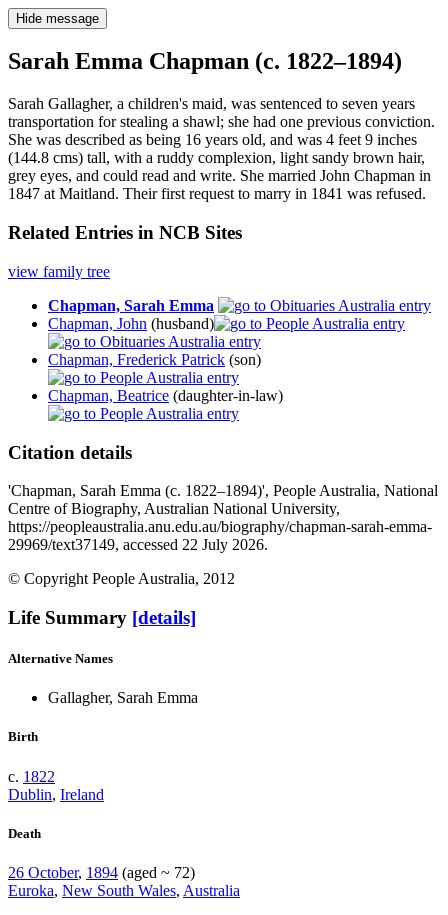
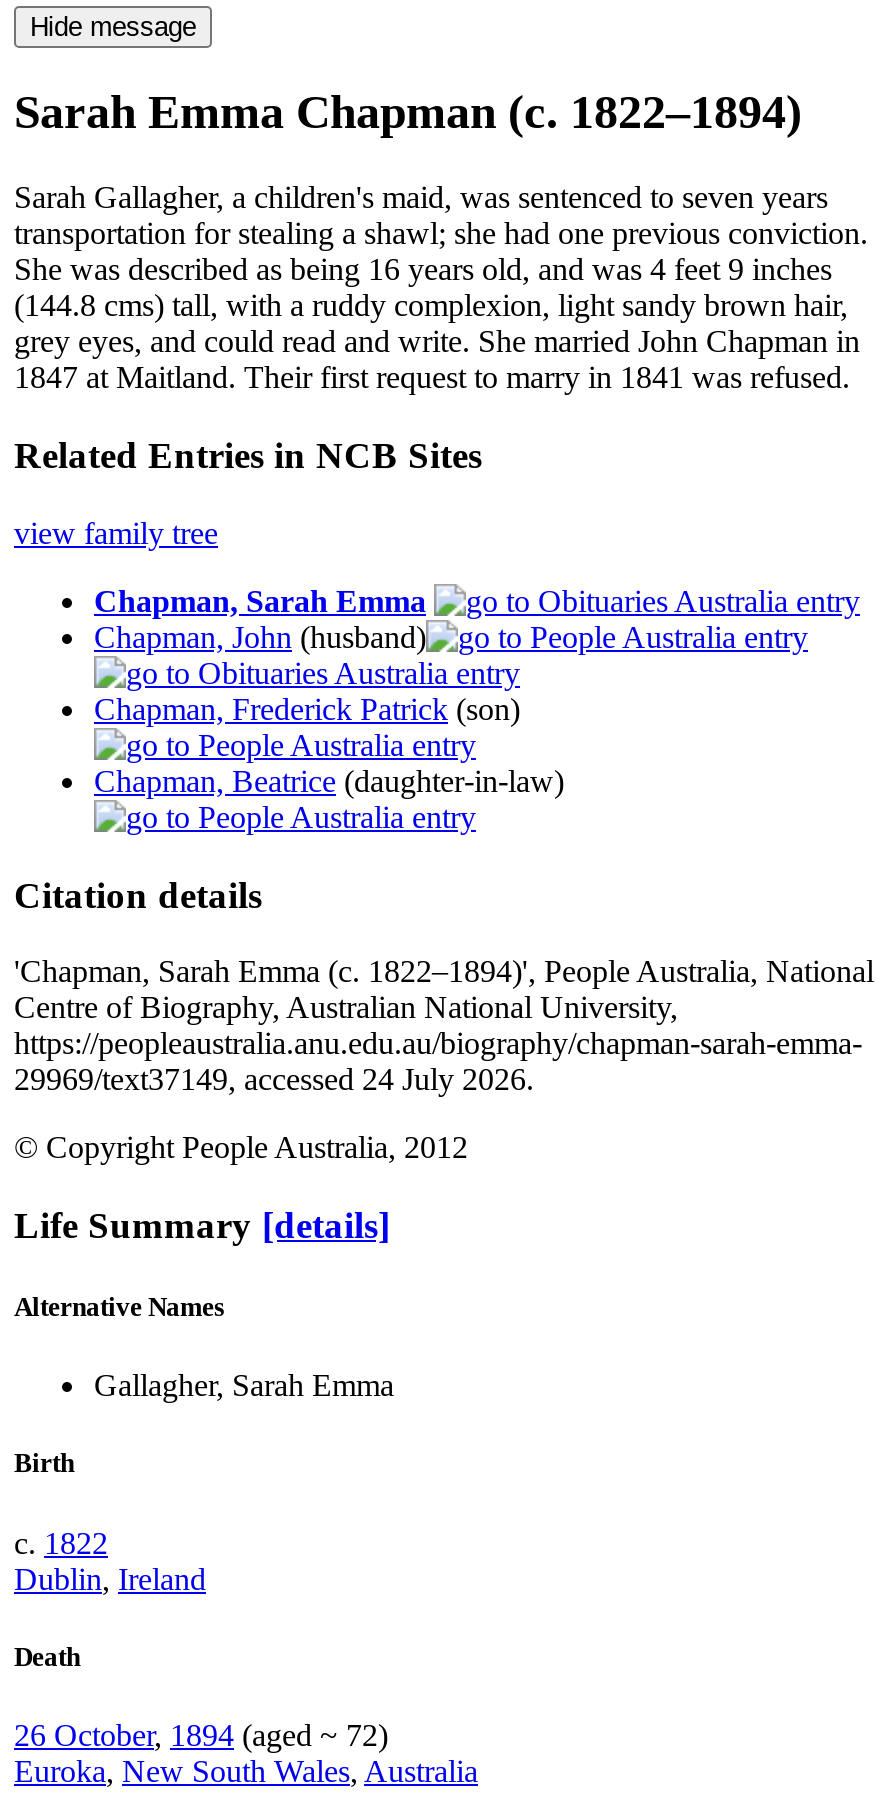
- 29969/text37149, accessed 22 July 2026.
+ 29969/text37149, accessed 24 July 2026.
